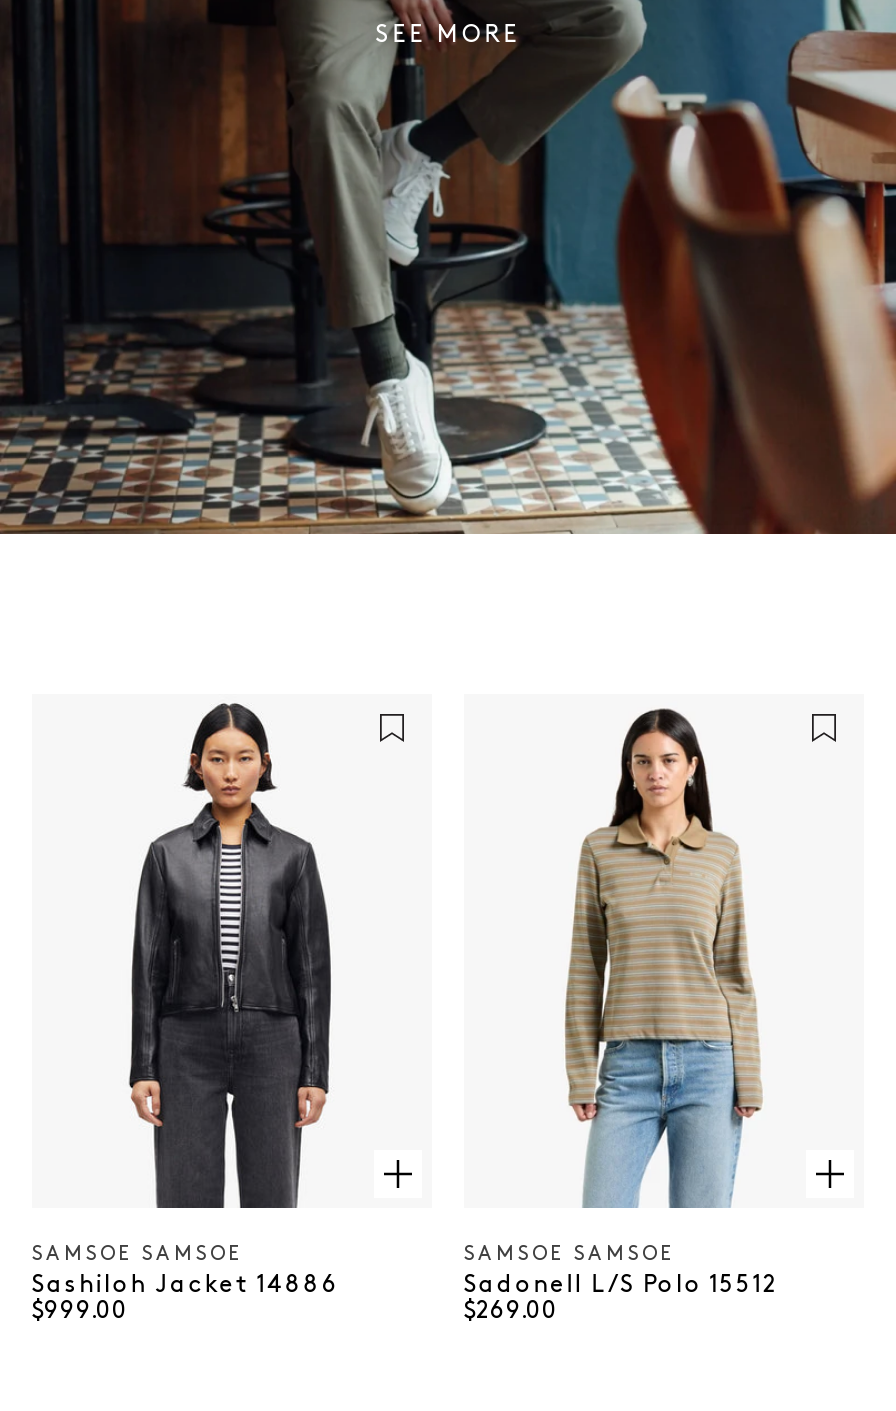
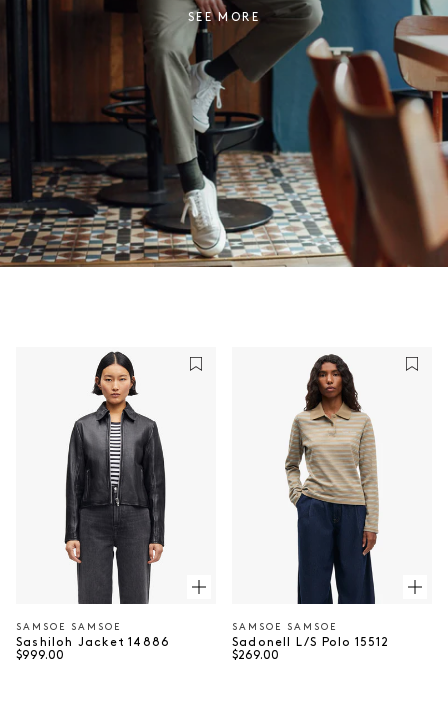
- [image]
+ [image]
